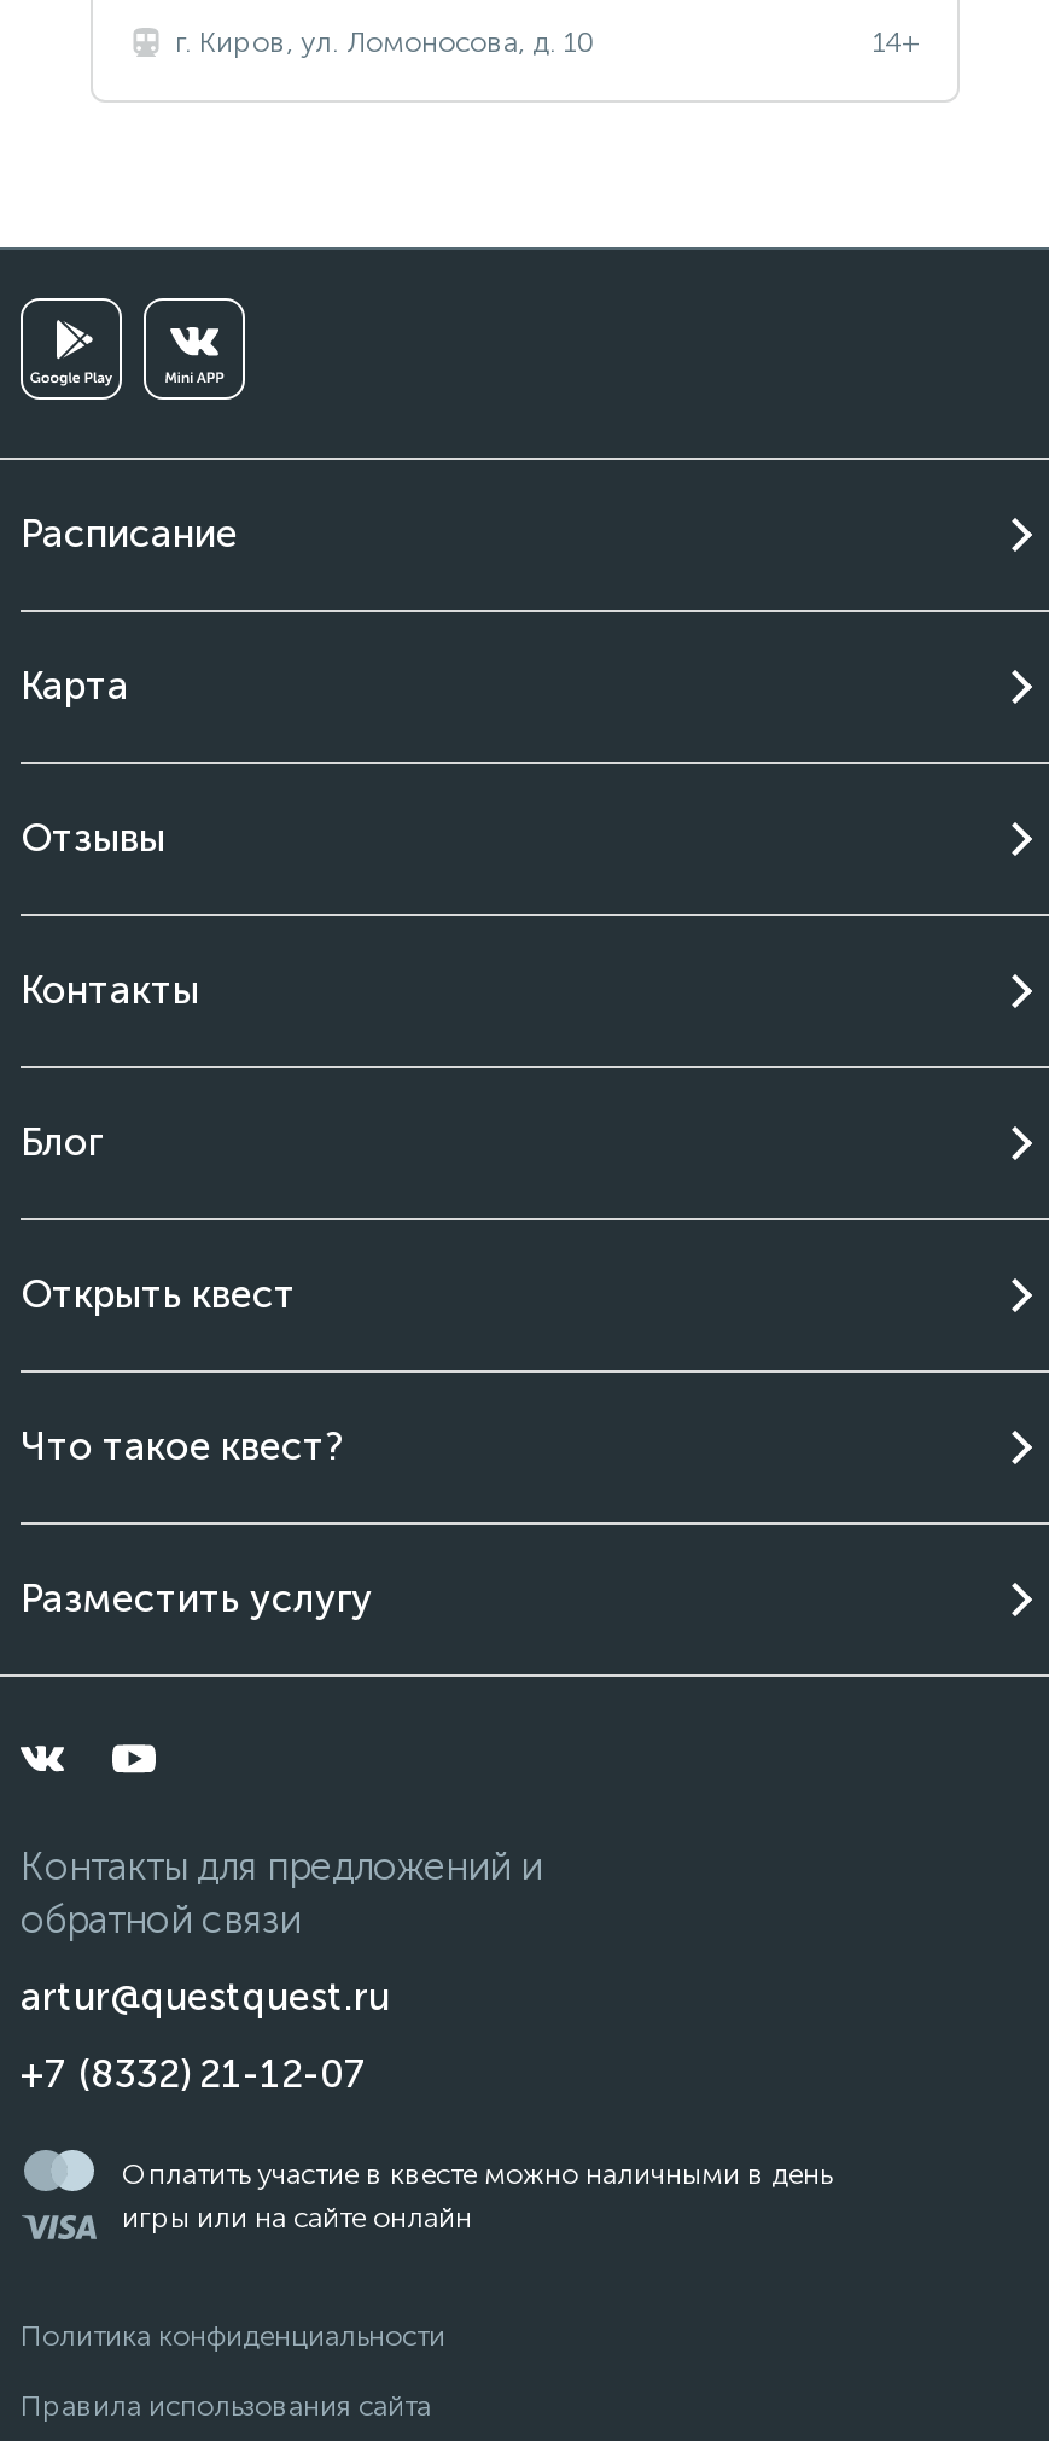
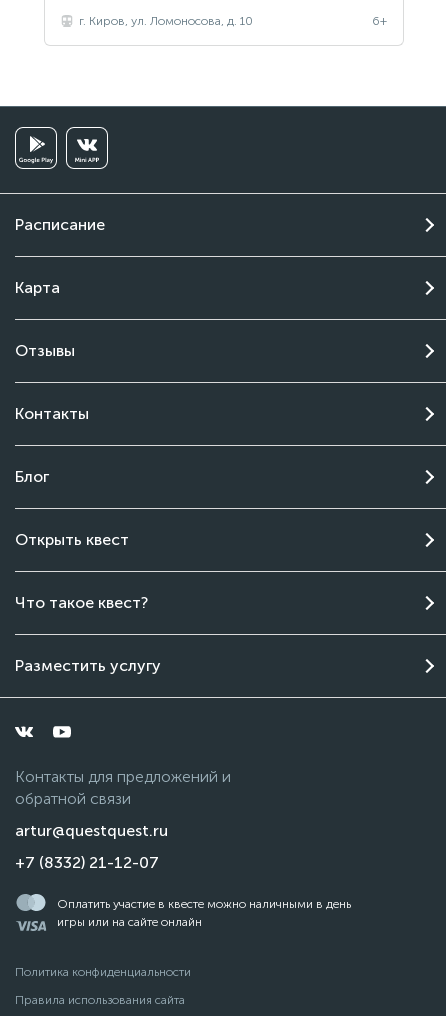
- 14+
+ 6+
